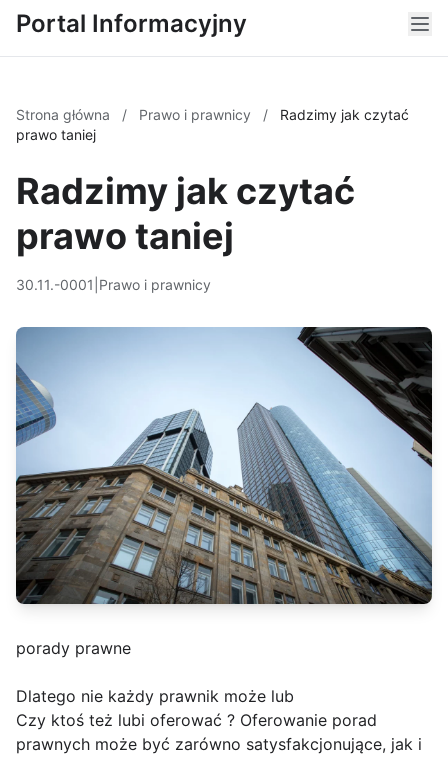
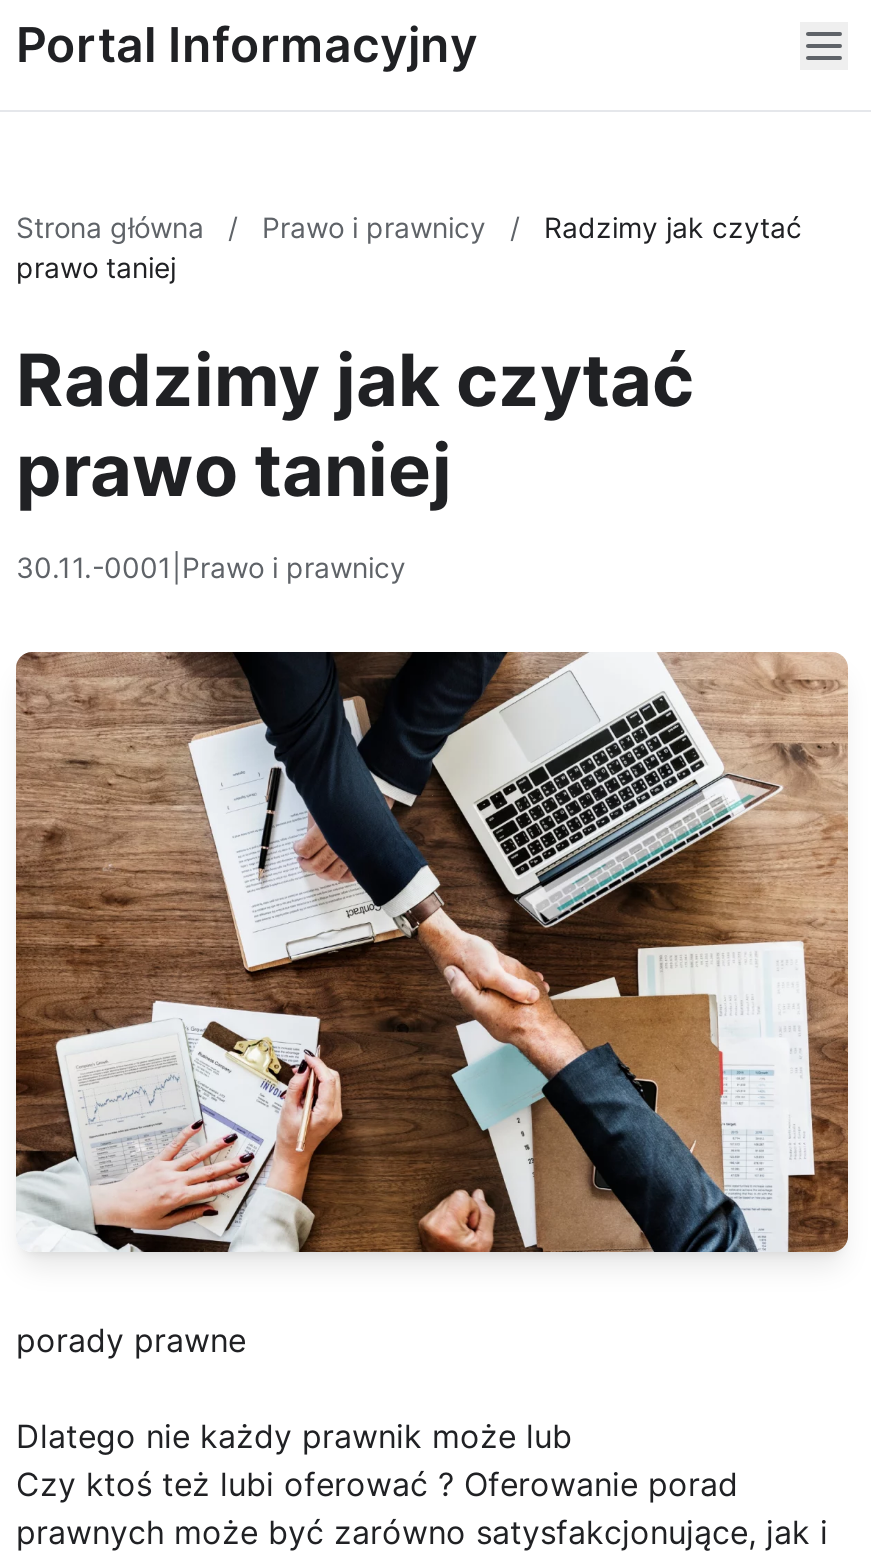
- [image]
+ [image]
